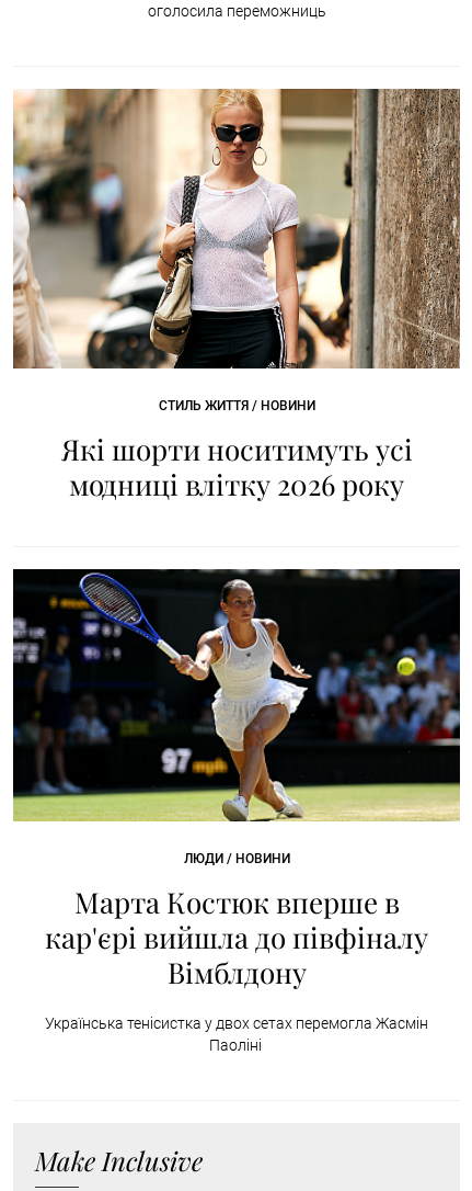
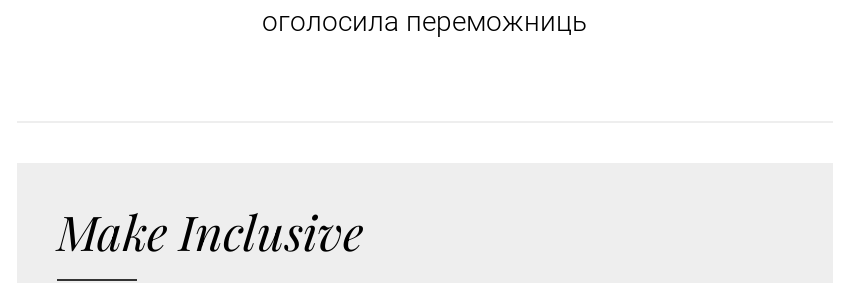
- [image]
- СТИЛЬ ЖИТТЯ / НОВИНИ
- Які шорти носитимуть усі
- модниці влітку 2026 року

- [image]
- ЛЮДИ / НОВИНИ
- Марта Костюк вперше в
- кар'єрі вийшла до півфіналу
- Вімблдону
- Українська тенісистка у двох сетах перемогла Жасмін
- Паоліні
